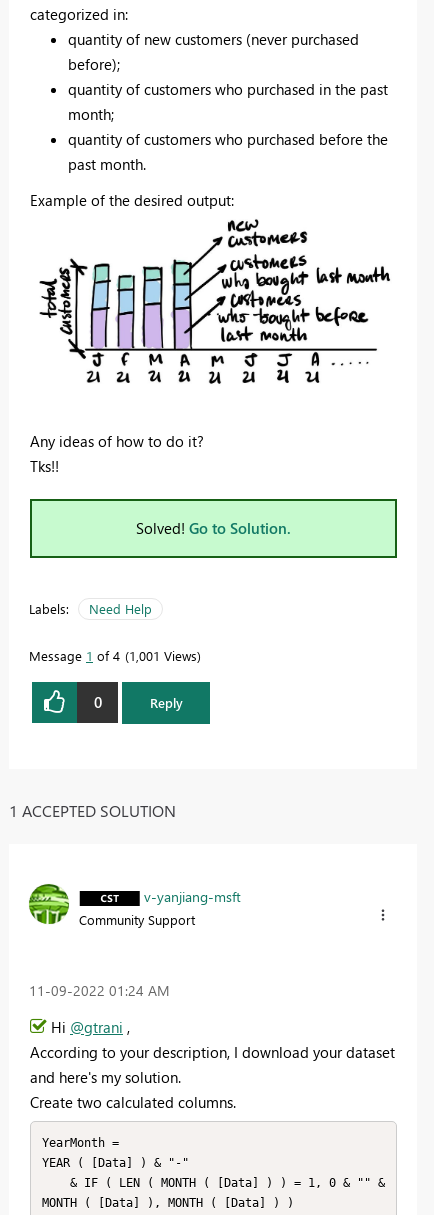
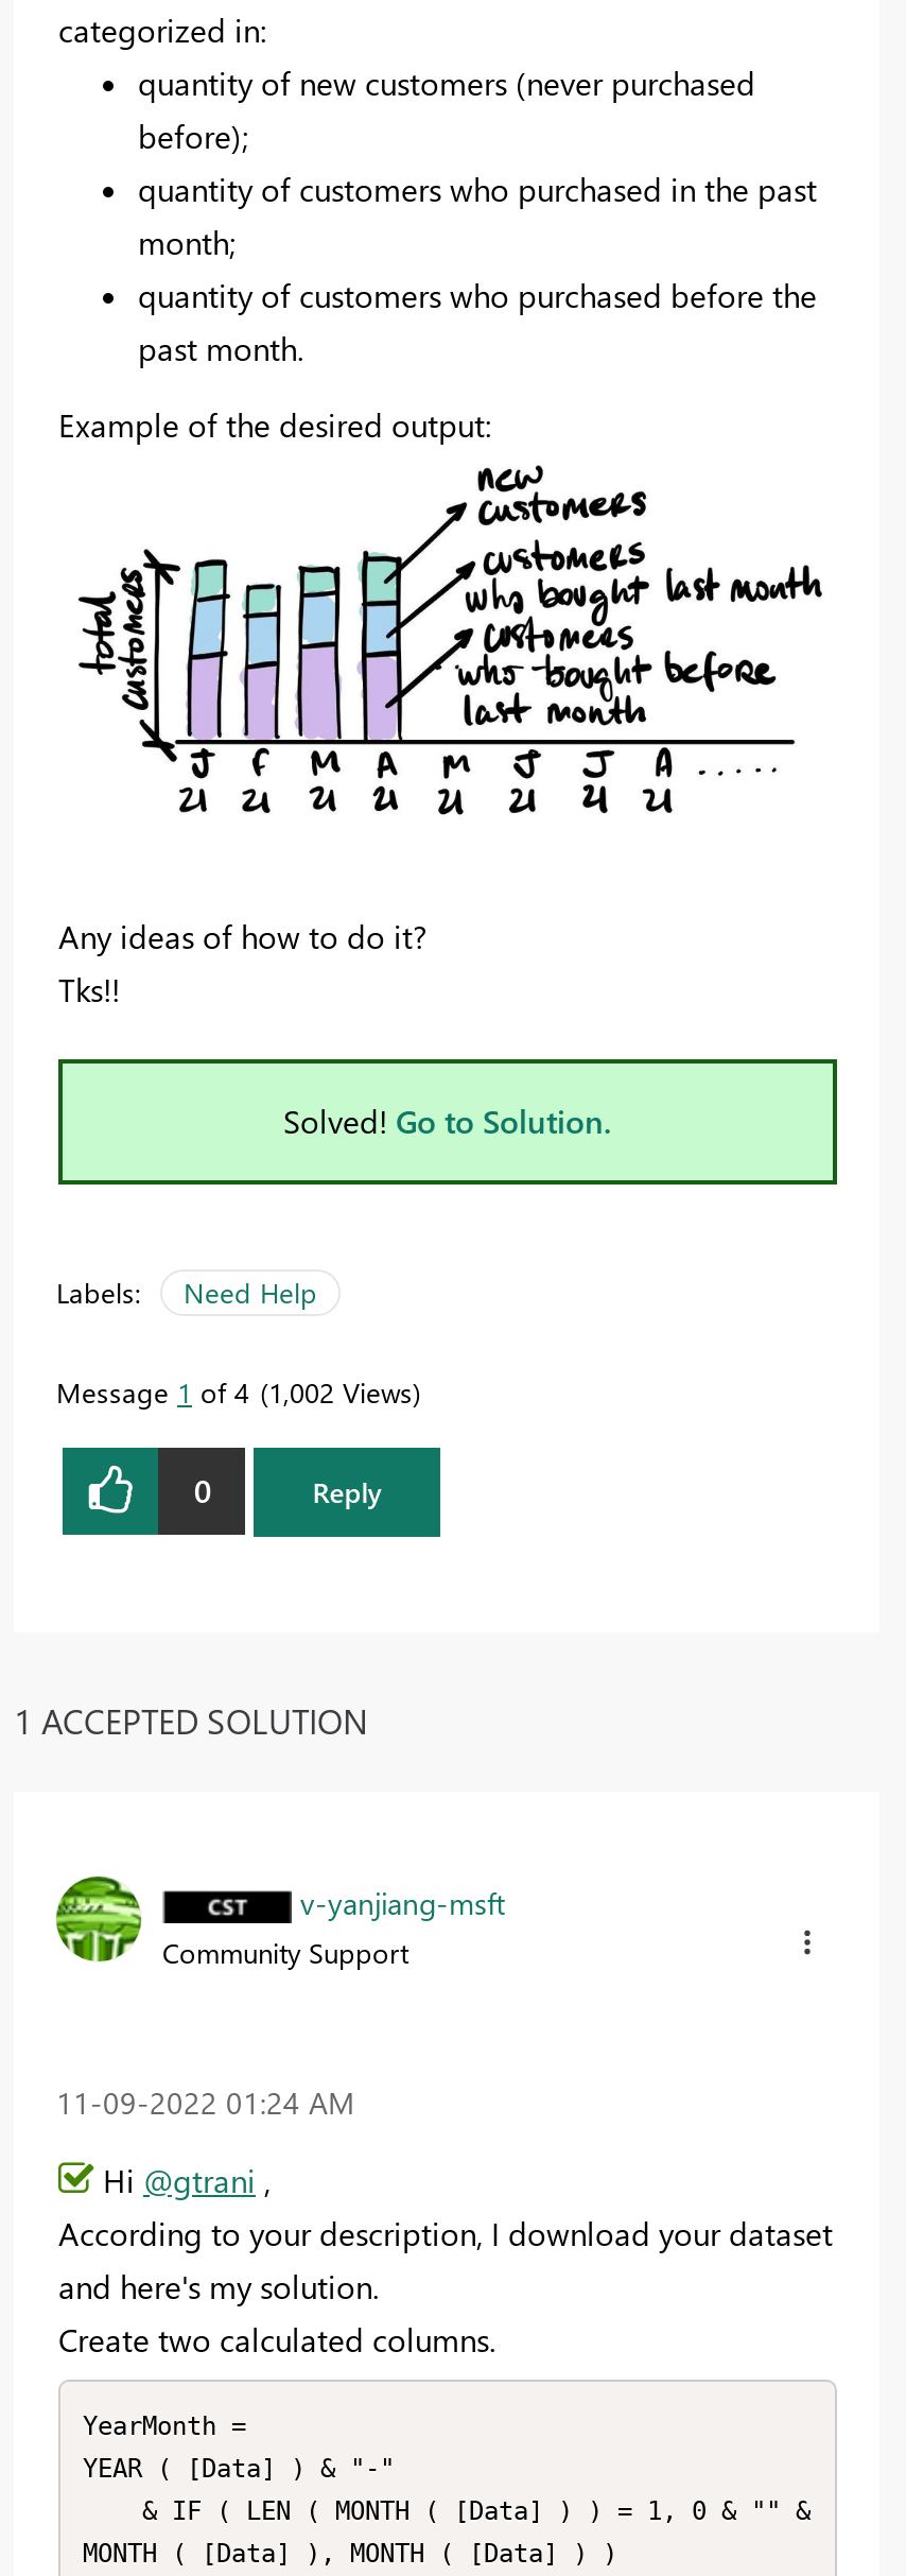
- Message 1 of 4 1,001 Views
+ Message 1 of 4 1,002 Views
